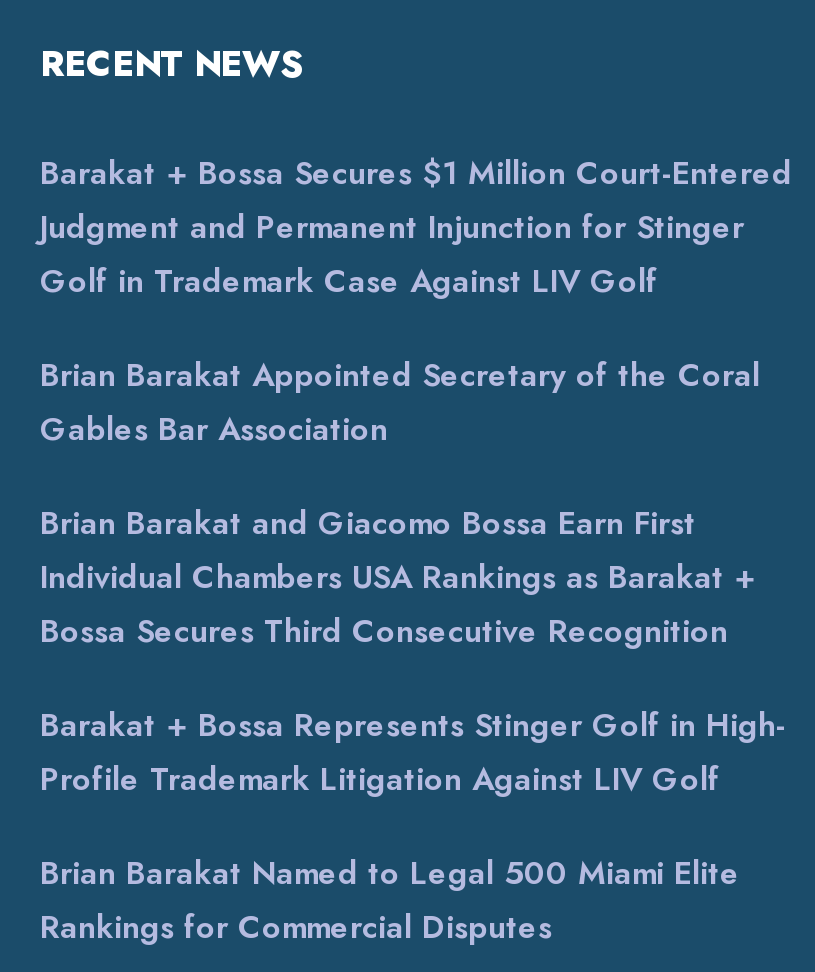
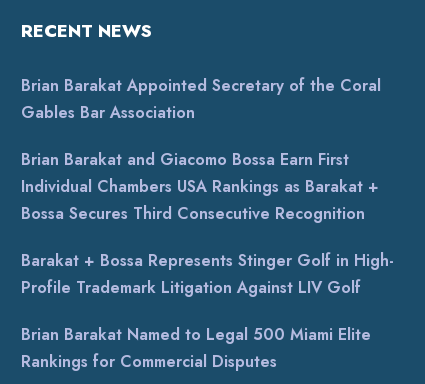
- Barakat + Bossa Secures $1 Million Court-Entered
- Judgment and Permanent Injunction for Stinger
- Golf in Trademark Case Against LIV Golf
